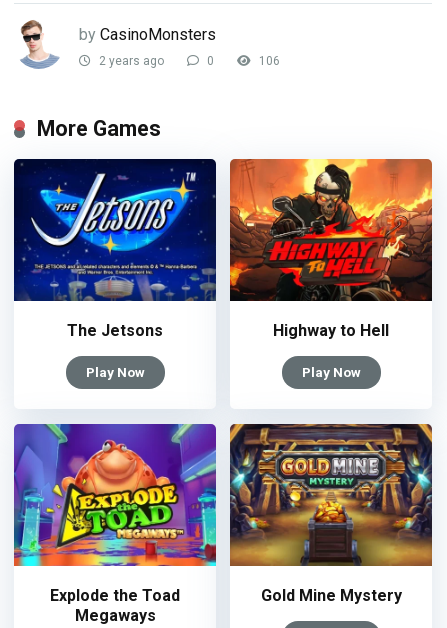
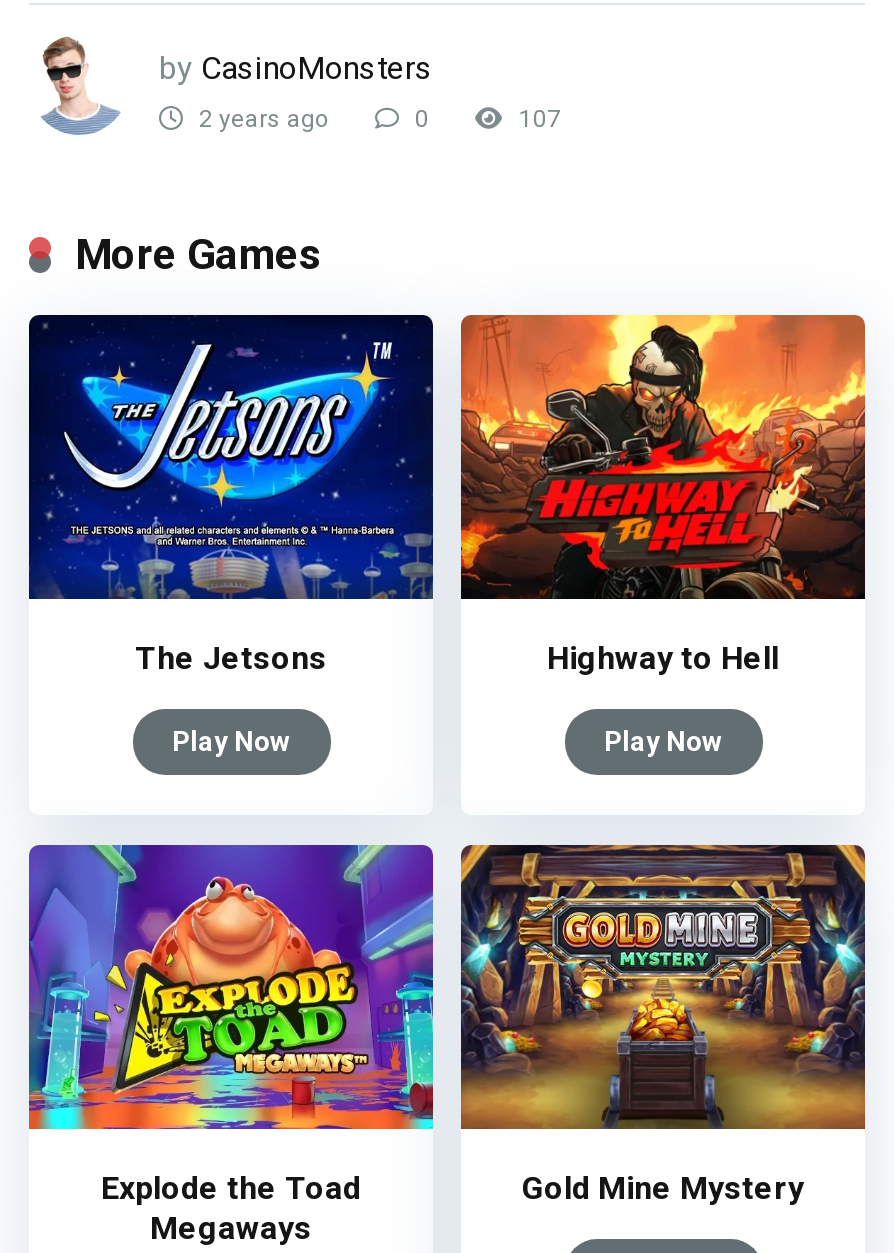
- 106
+ 107
